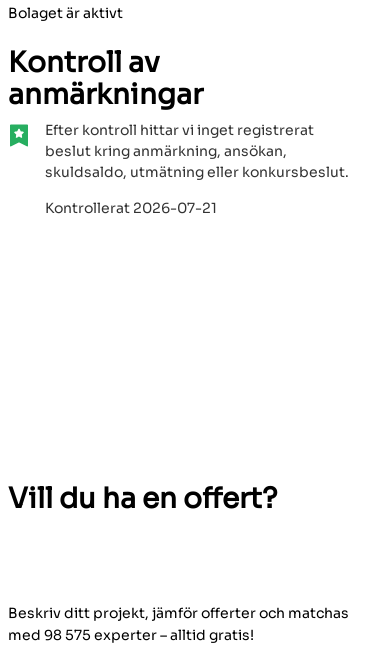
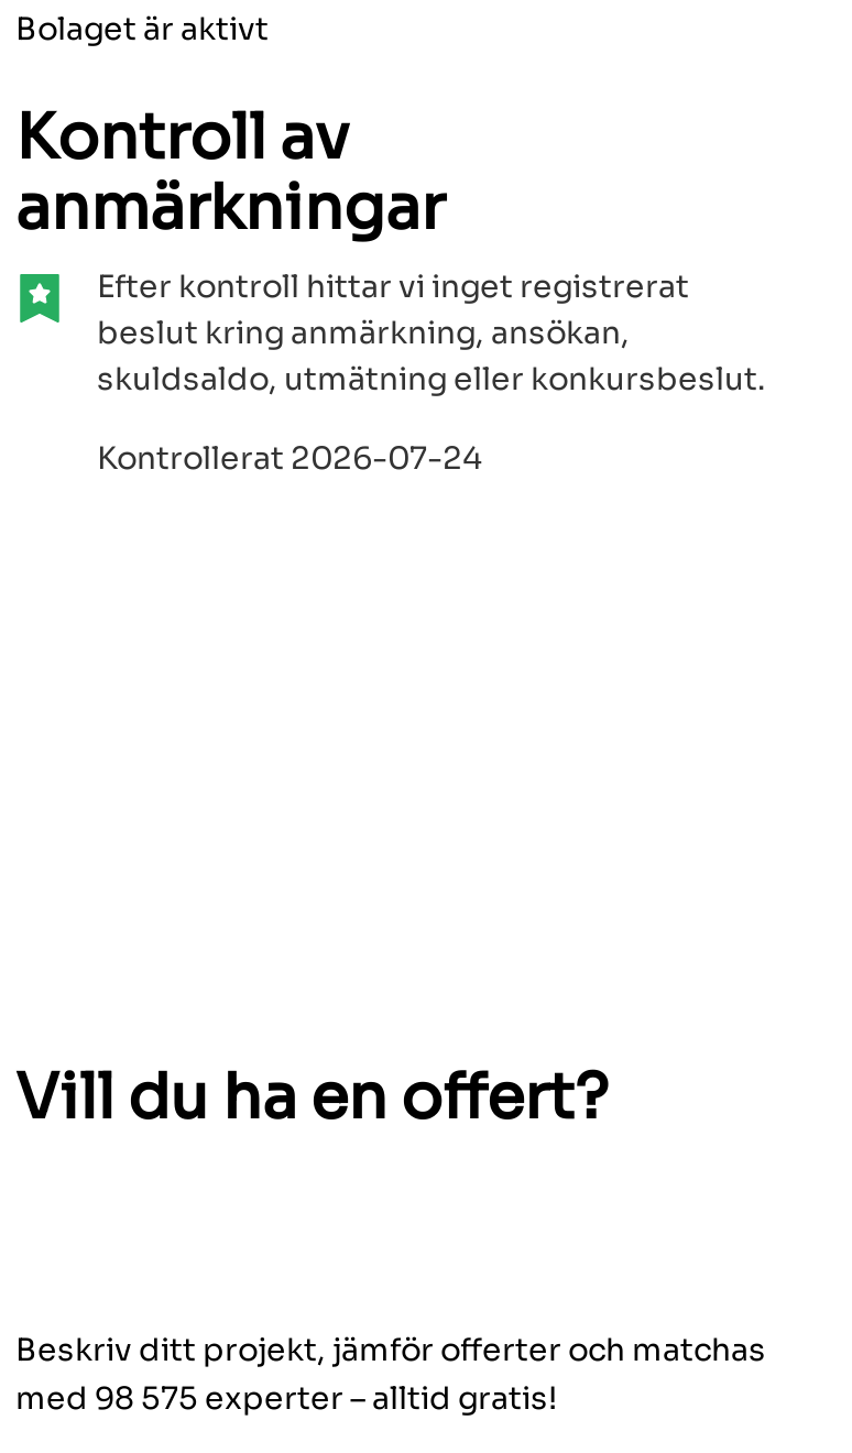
- Kontrollerat 2026-07-21
+ Kontrollerat 2026-07-24
